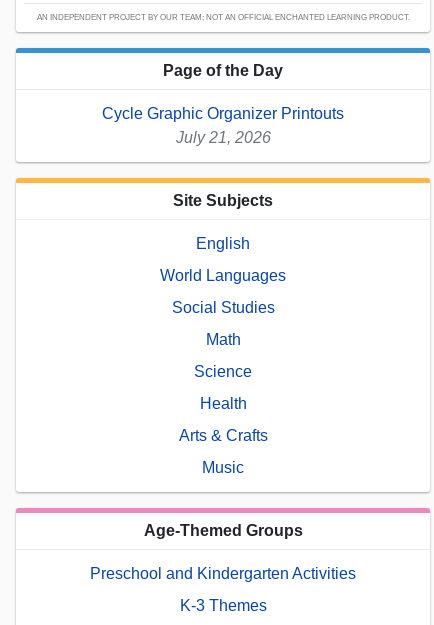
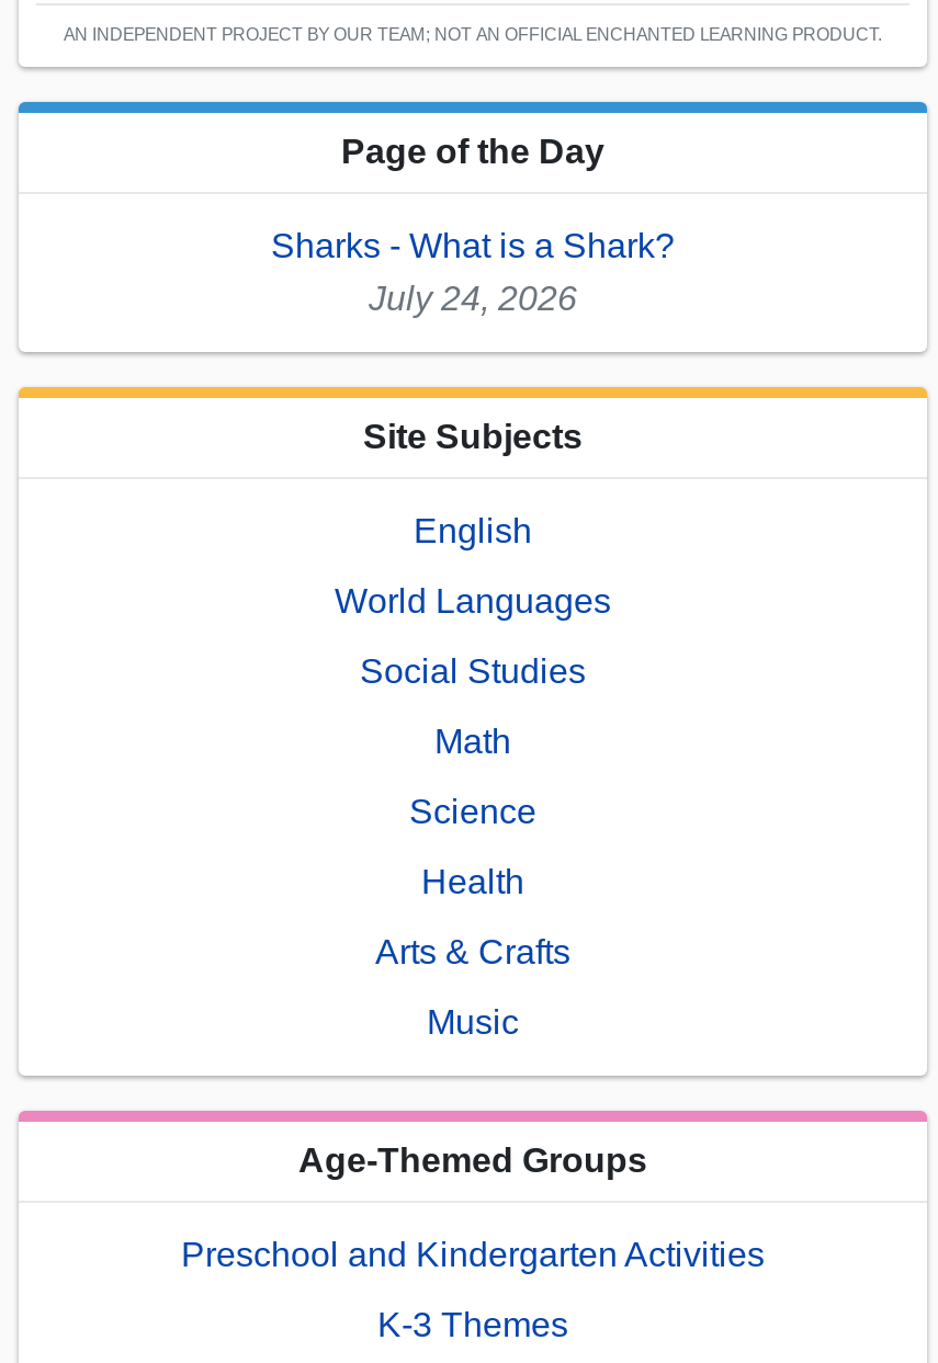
- Cycle Graphic Organizer Printouts
- July 21, 2026
+ Sharks - What is a Shark?
+ July 24, 2026
